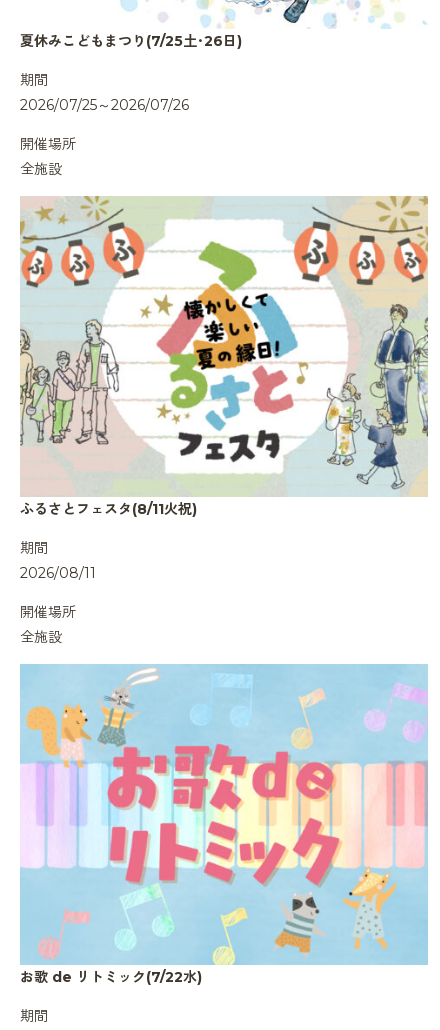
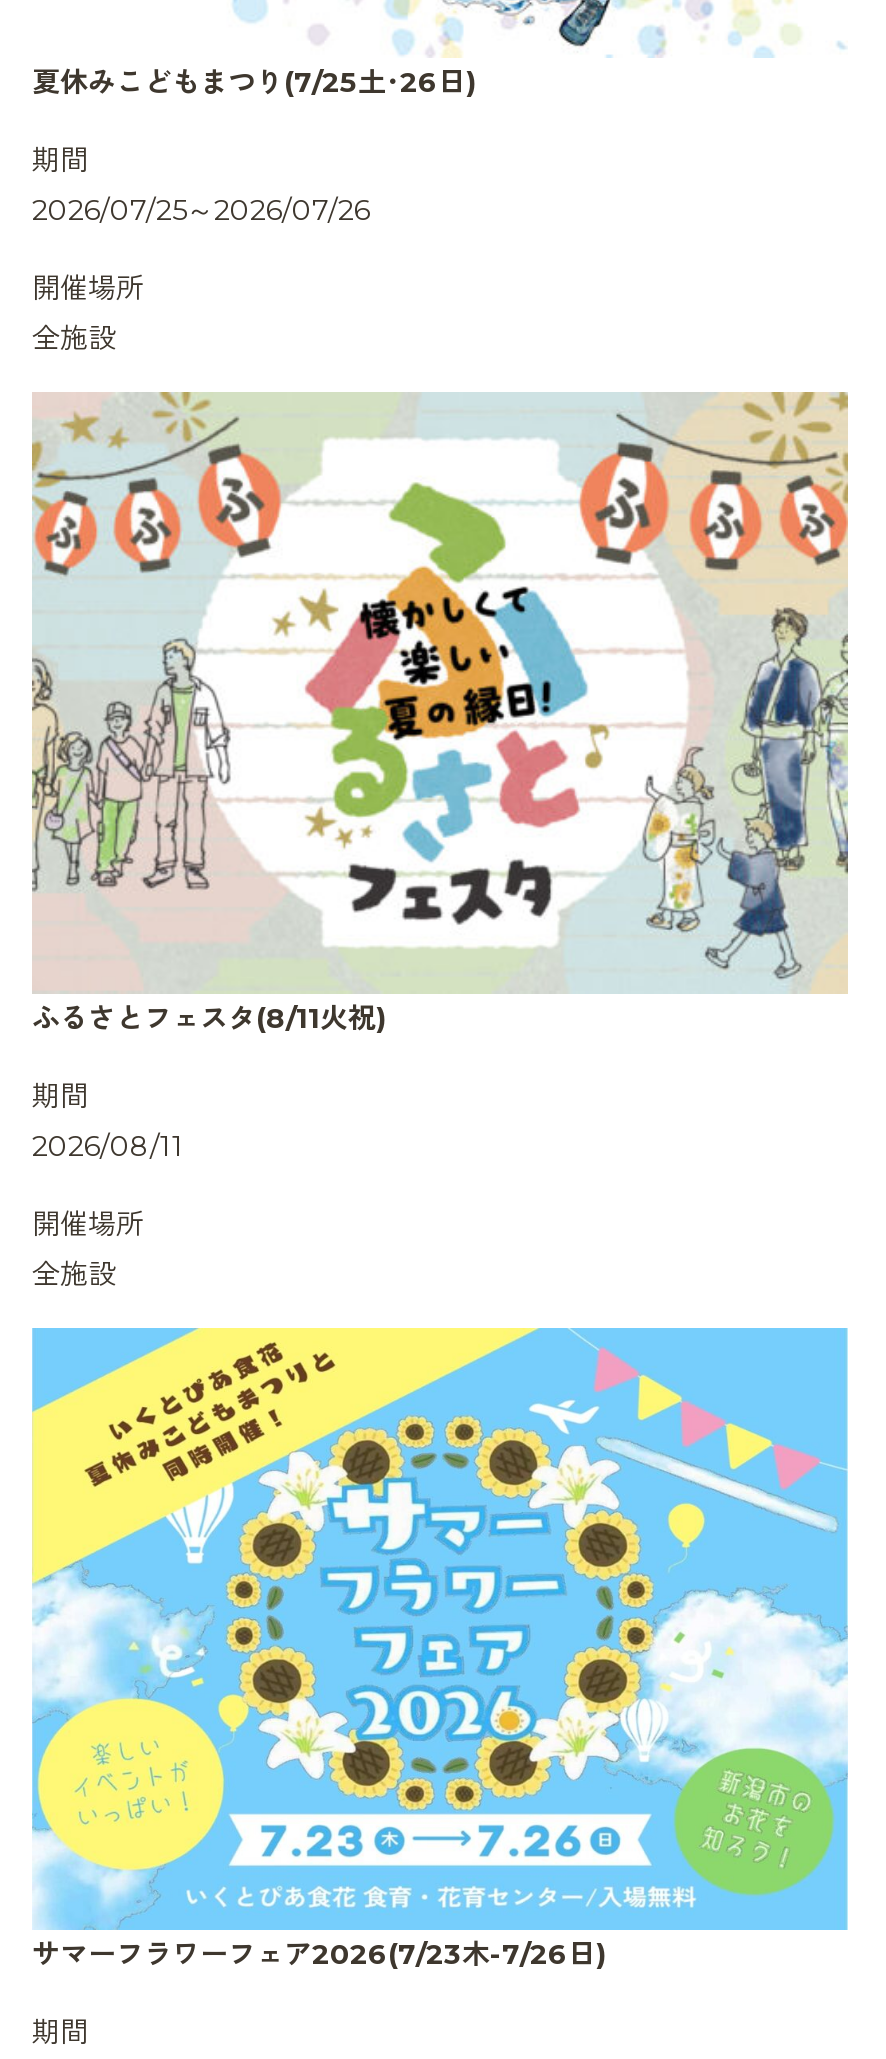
- [image]
- お歌 de リトミック(7/22水)
+ [image]
+ サマーフラワーフェア2026(7/23木-7/26日)
